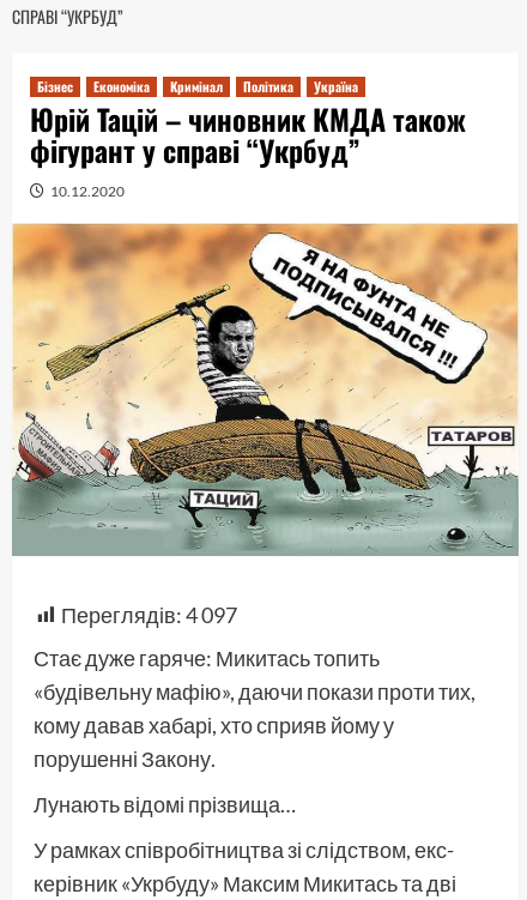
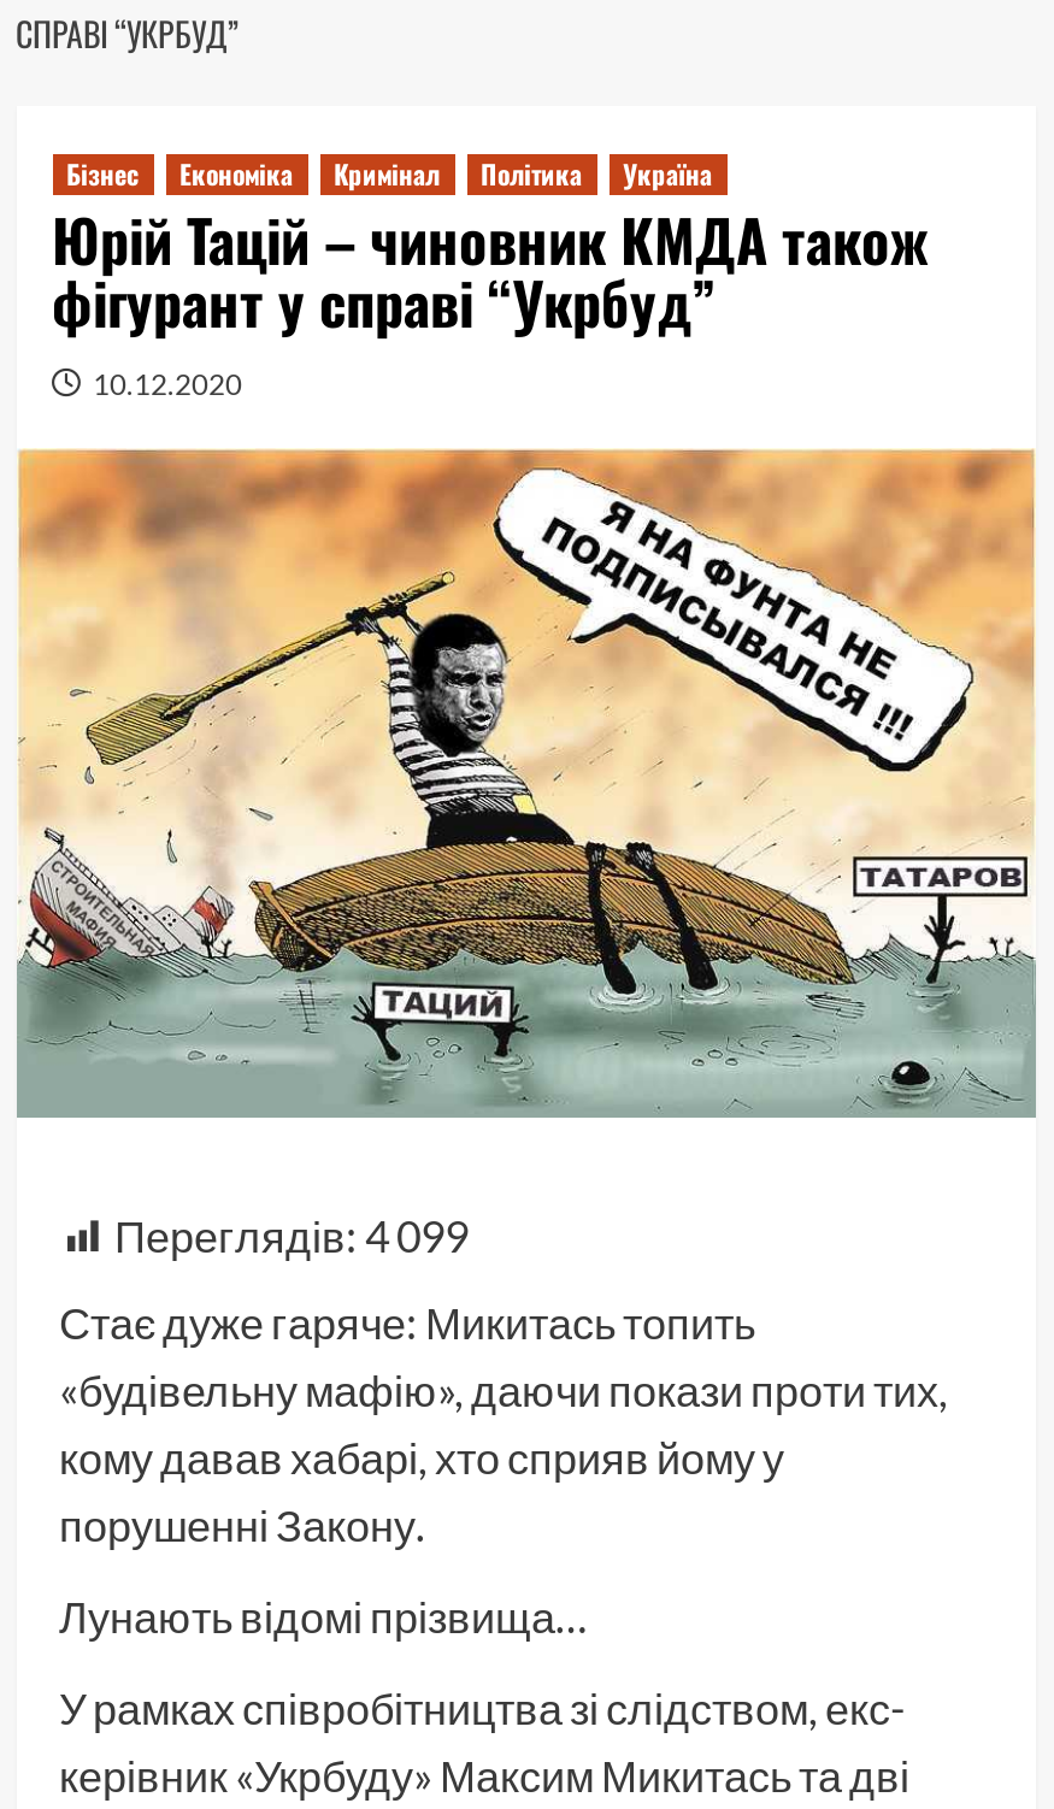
- Переглядів: 4 097
+ Переглядів: 4 099
